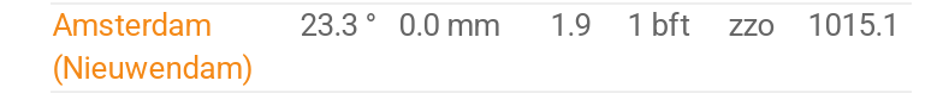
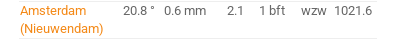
- 23.3 ° 0.0 mm
+ 20.8 ° 0.6 mm

- 1.9
+ 2.1

- zzo
- 1015.1
+ wzw 1021.6
